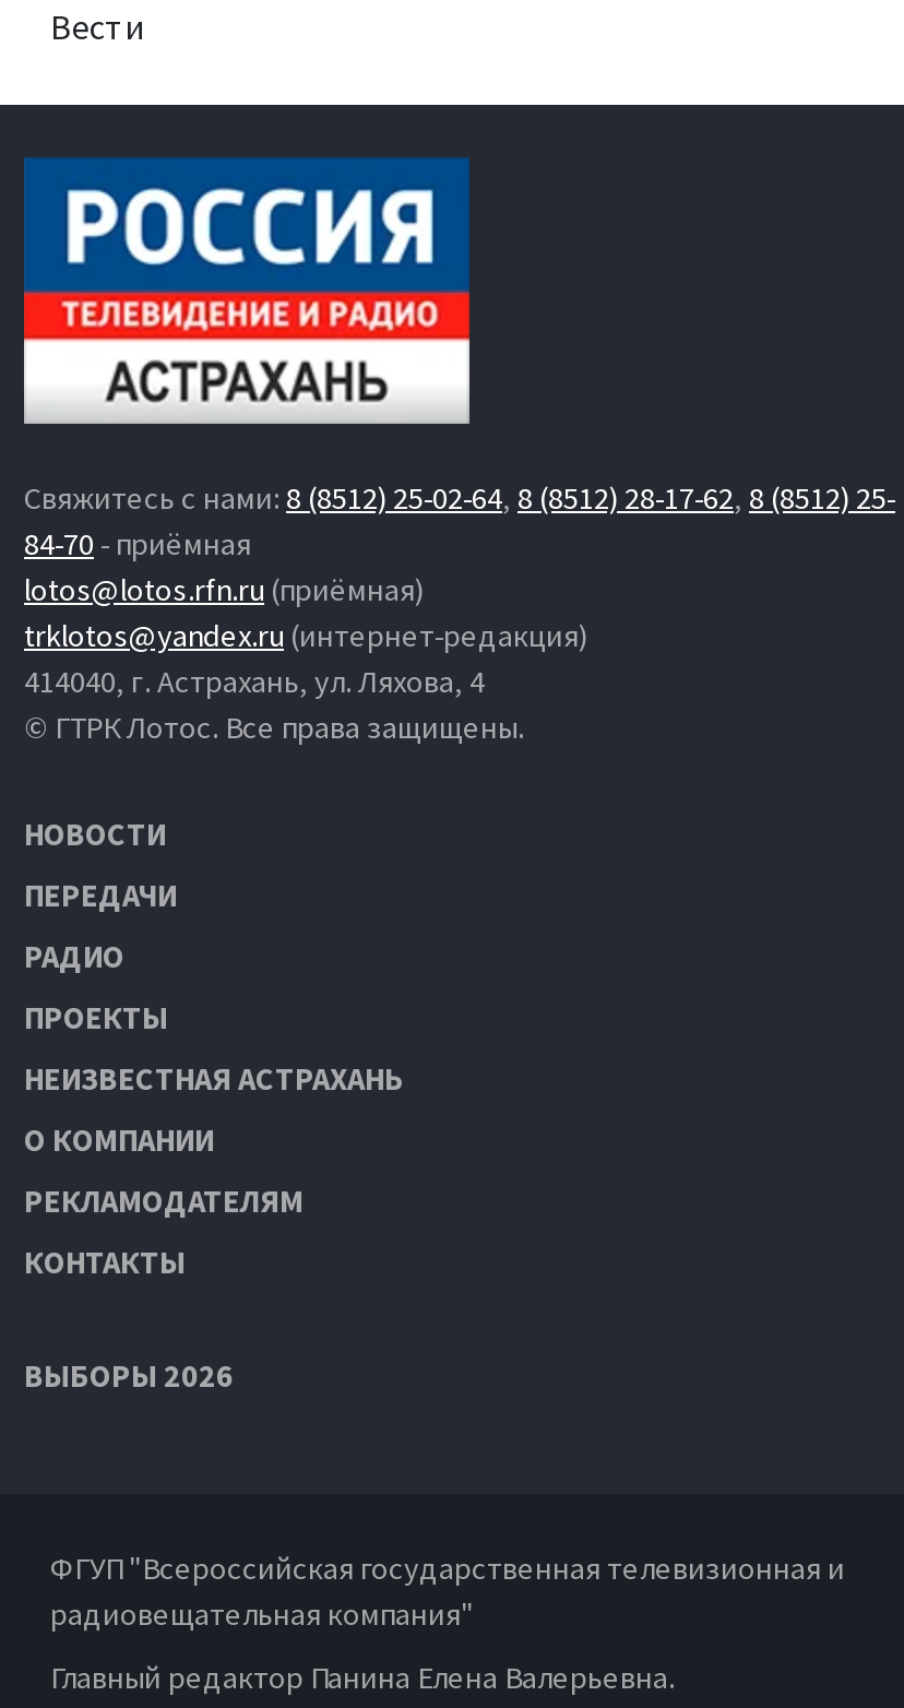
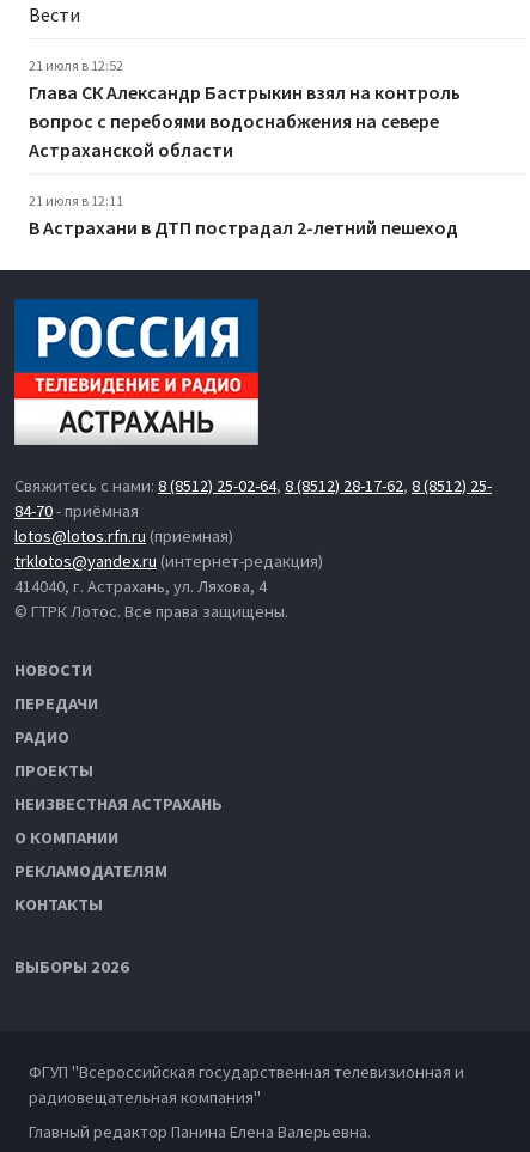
+ 21 июля в 12:52
+ Глава СК Александр Бастрыкин взял на контроль
+ вопрос с перебоями водоснабжения на севере
+ Астраханской области
+ 21 июля в 12:11
+ В Астрахани в ДТП пострадал 2-летний пешеход
